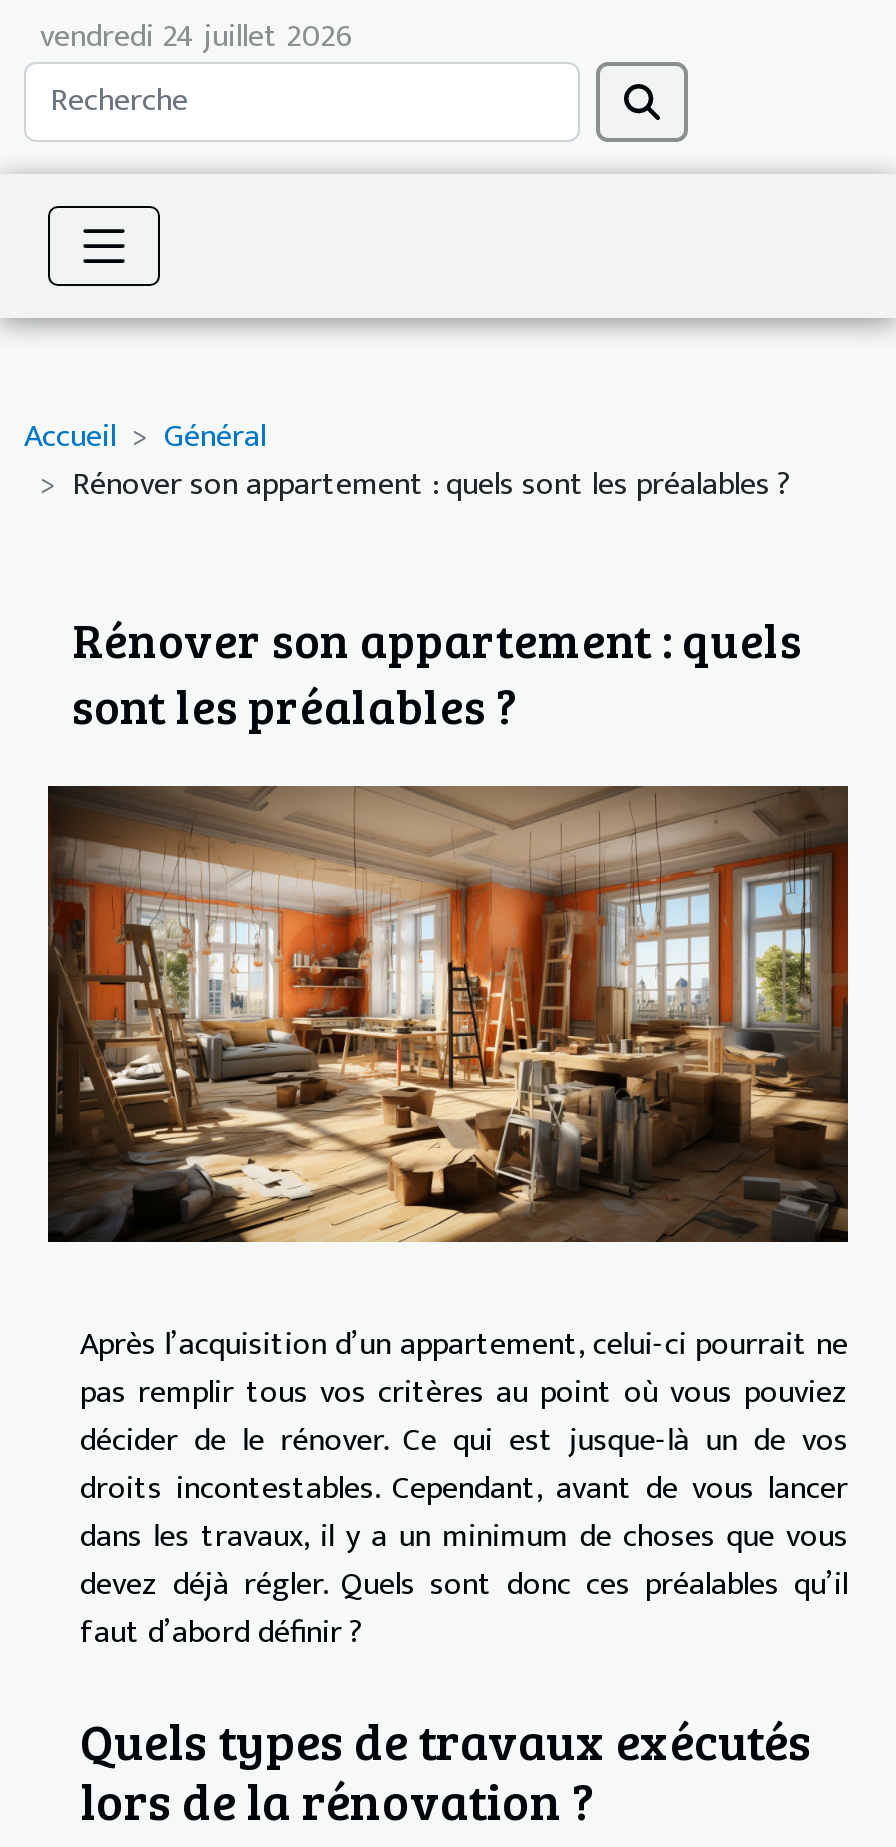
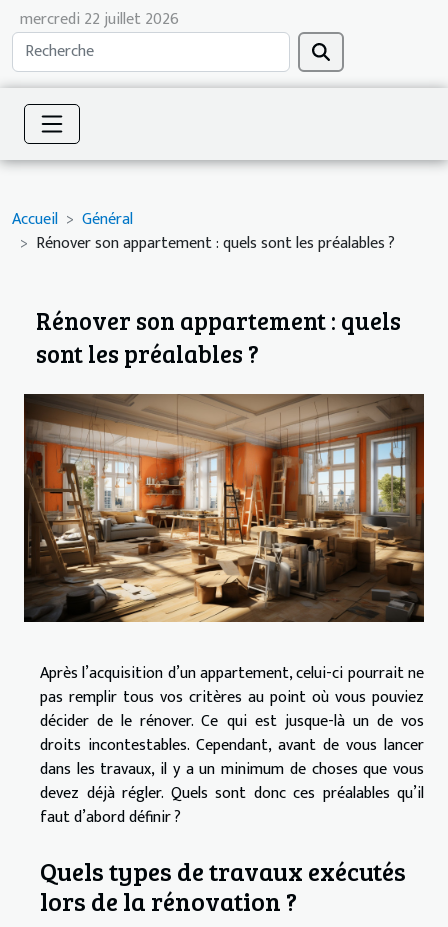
- vendredi 24 juillet 2026
+ mercredi 22 juillet 2026
